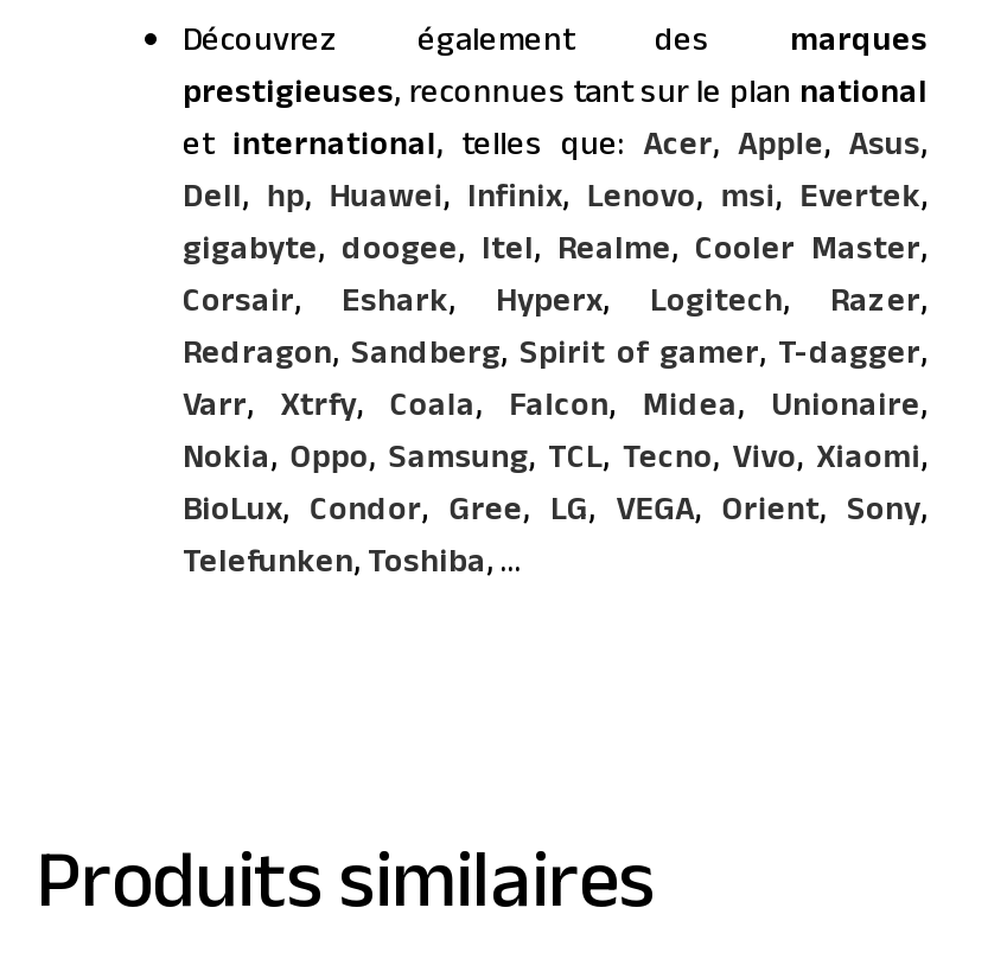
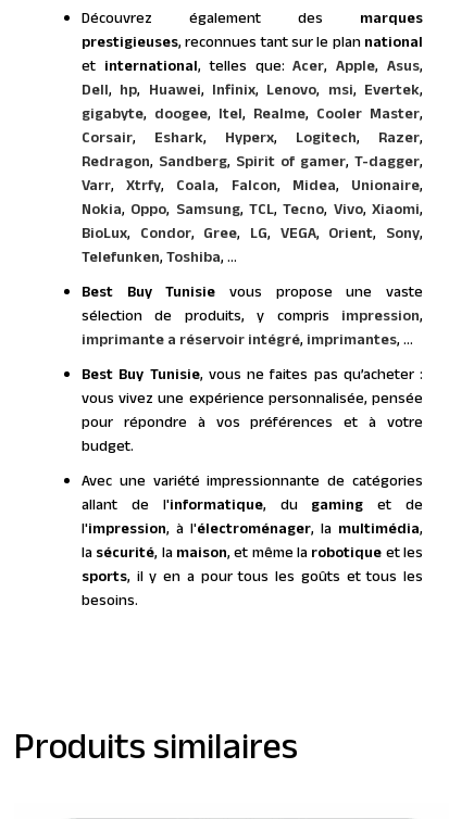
+ Best Buy Tunisie vous propose une vaste
+ sélection de produits, y compris impression,
+ imprimante a réservoir intégré, imprimantes, ...
+ Best Buy Tunisie, vous ne faites pas qu’acheter :
+ vous vivez une expérience personnalisée, pensée
+ pour répondre à vos préférences et à votre
+ budget.
+ Avec une variété impressionnante de catégories
+ allant de l'informatique, du gaming et de
+ l'impression, à l'électroménager, la multimédia,
+ la sécurité, la maison, et même la robotique et les
+ sports, il y en a pour tous les goûts et tous les
+ besoins.
